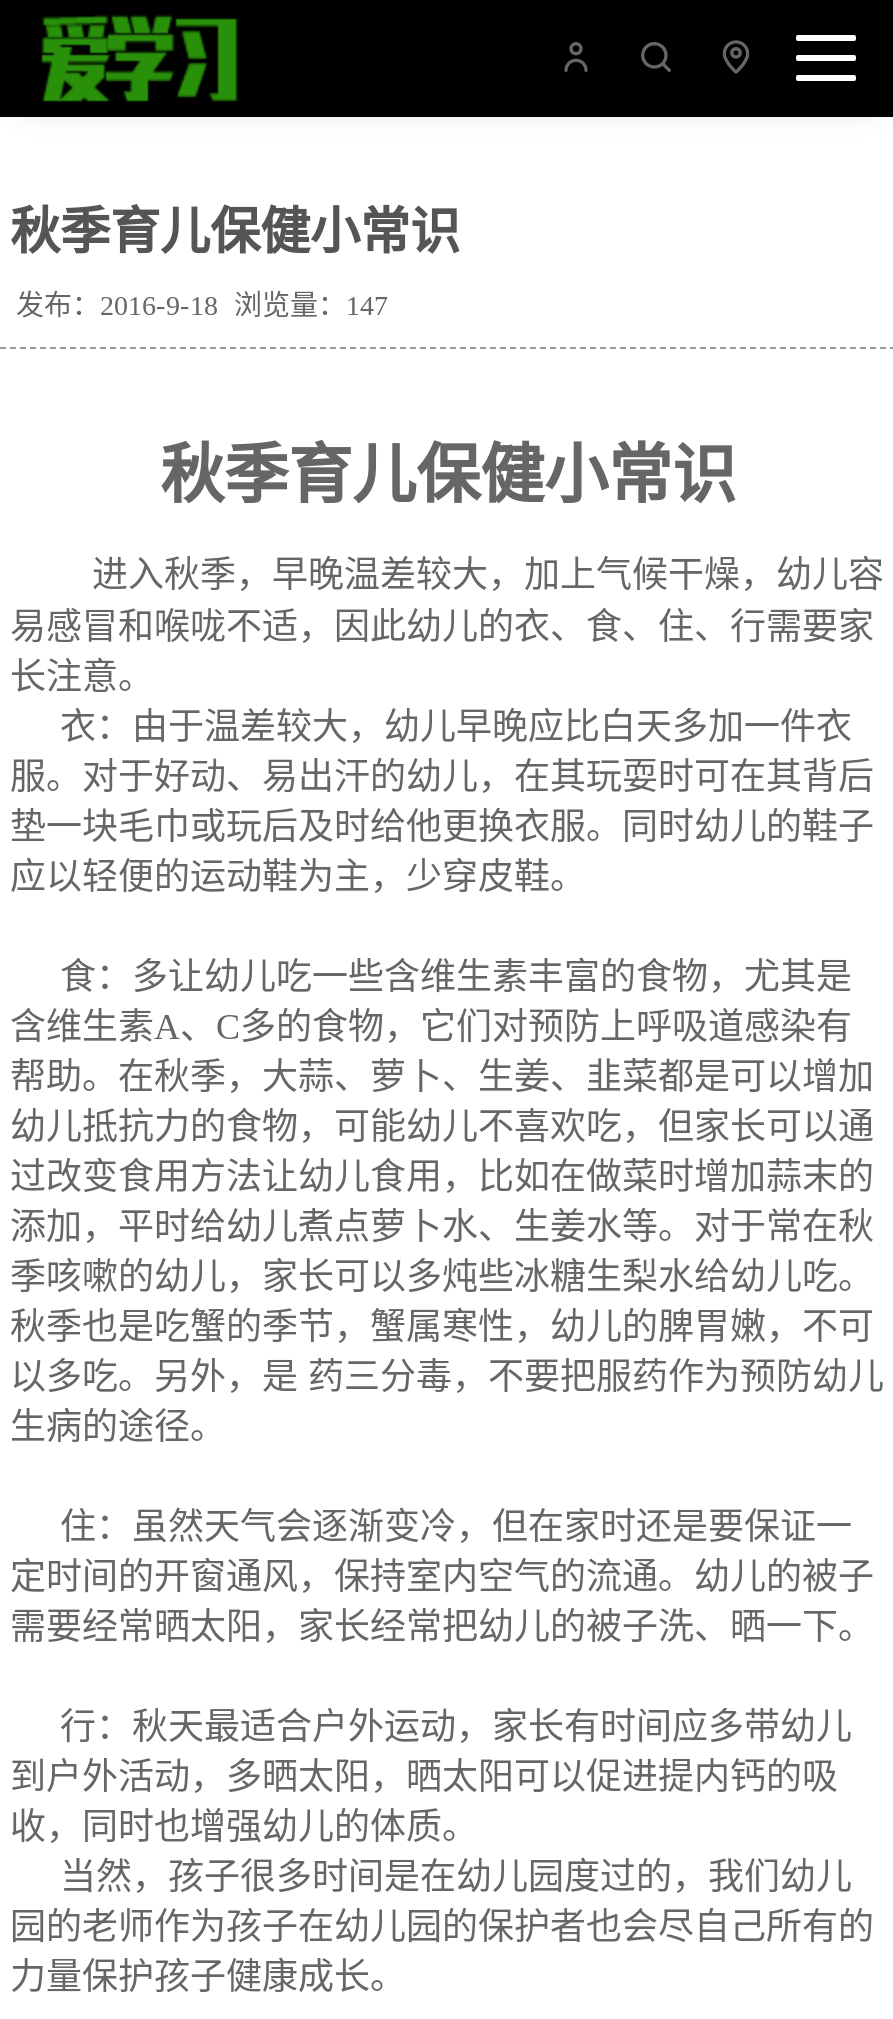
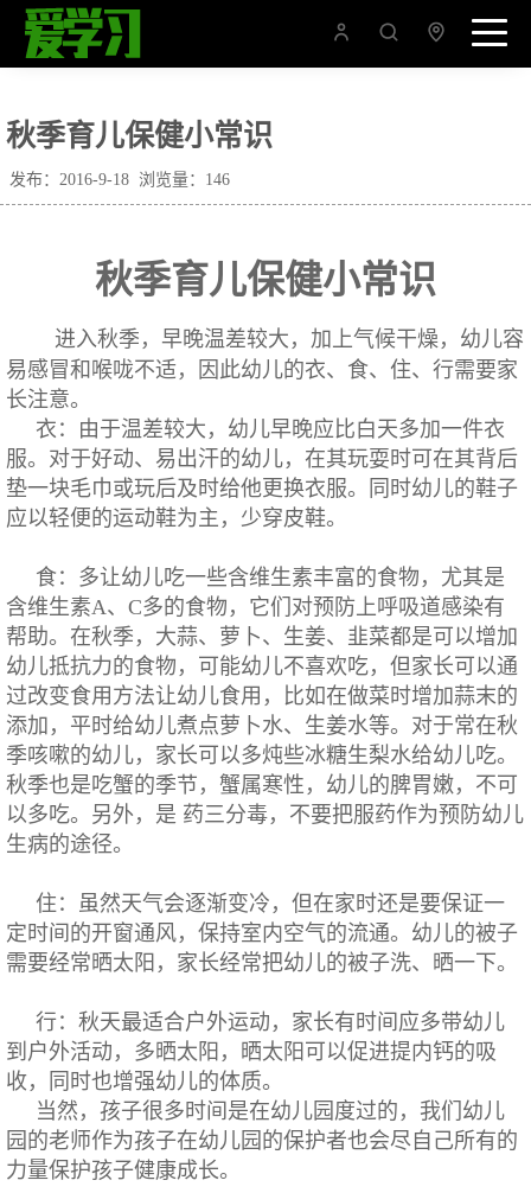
- 发布：2016-9-18浏览量：147
+ 发布：2016-9-18浏览量：146
